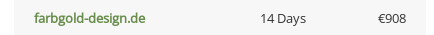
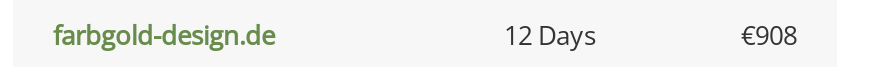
- 14 Days
+ 12 Days
